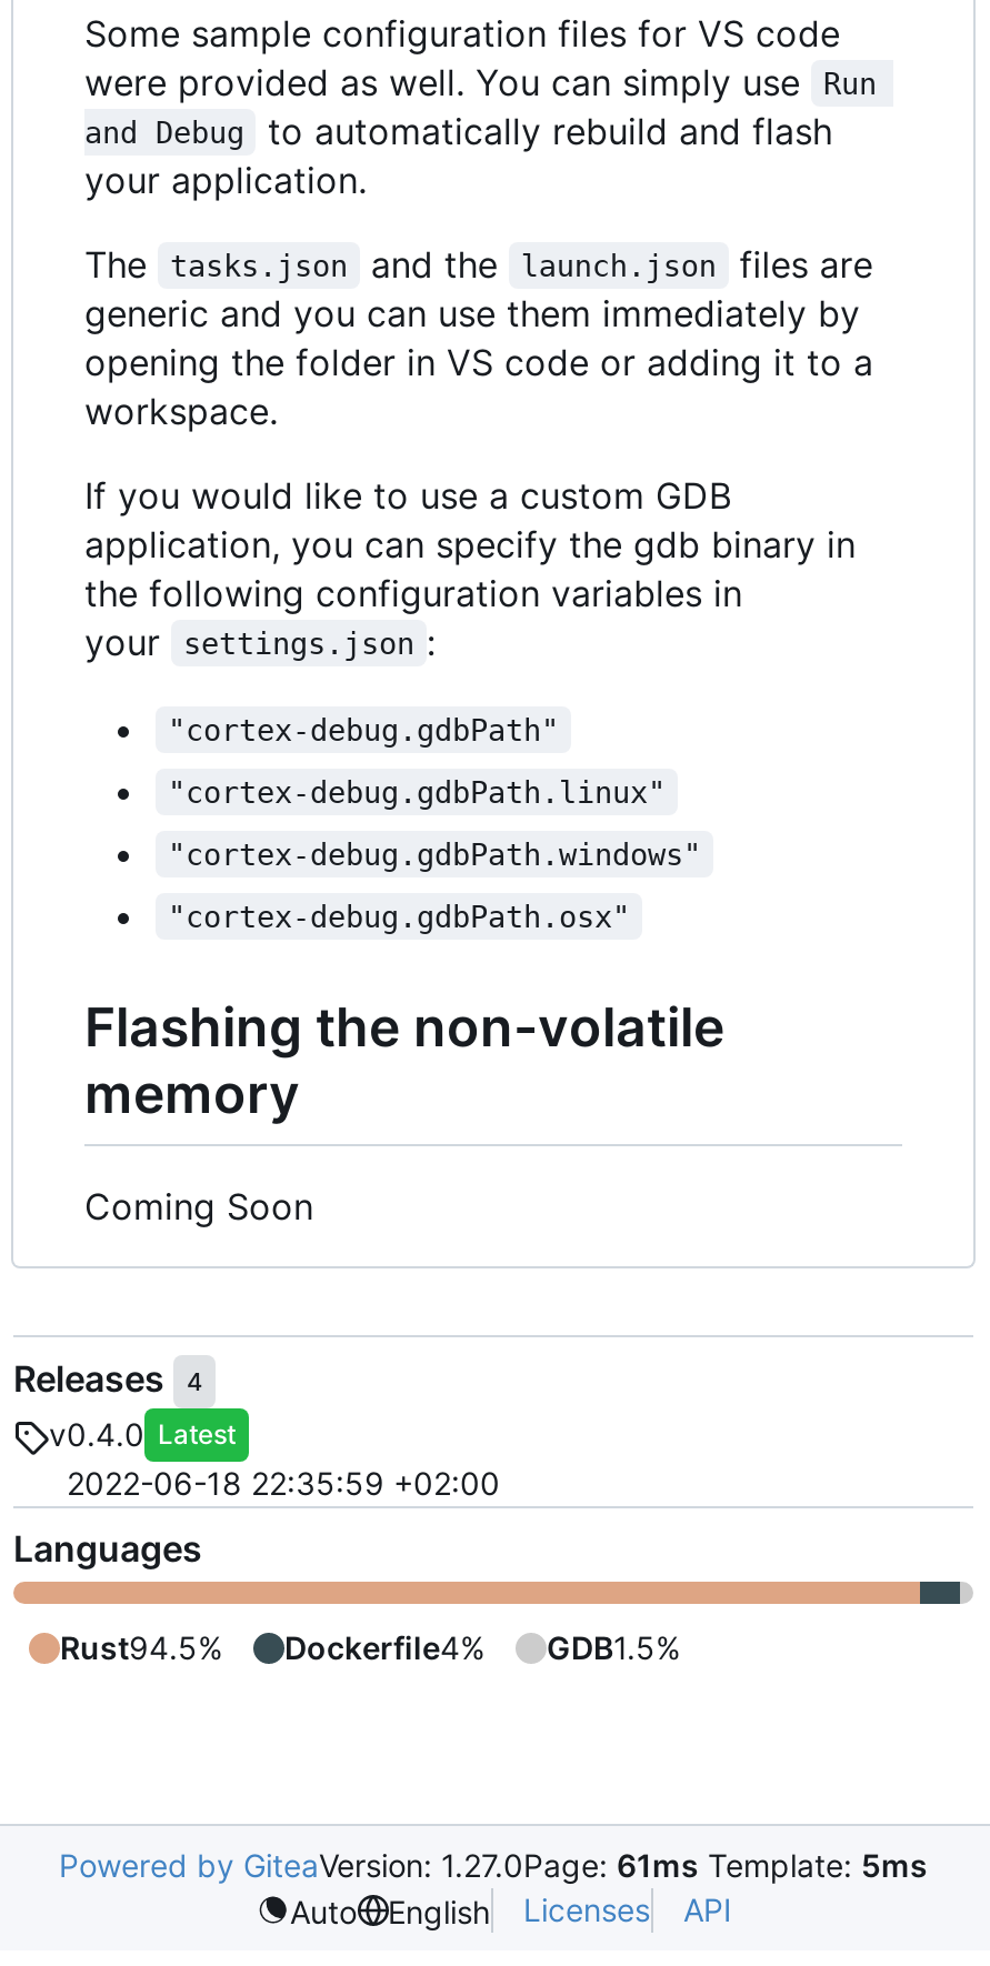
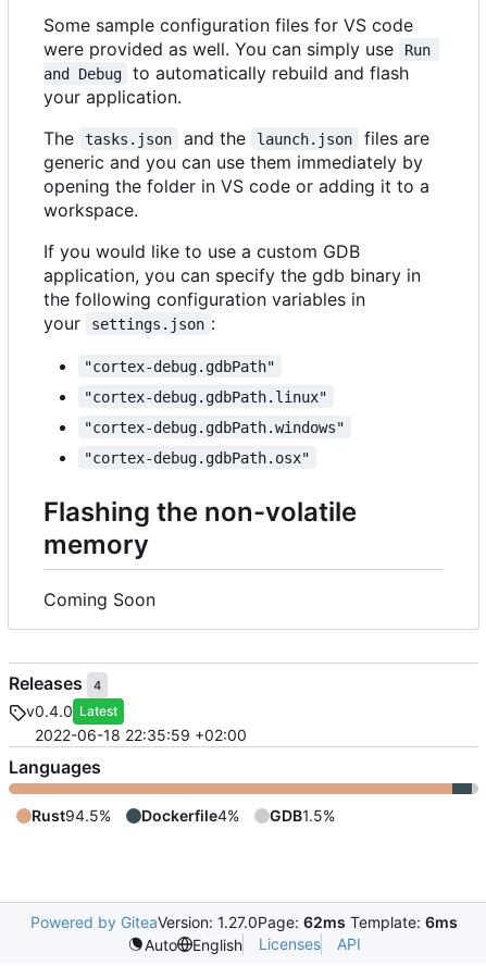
- Powered by GiteaVersion: 1.27.0Page: 61ms Template: 5ms
+ Powered by GiteaVersion: 1.27.0Page: 62ms Template: 6ms
